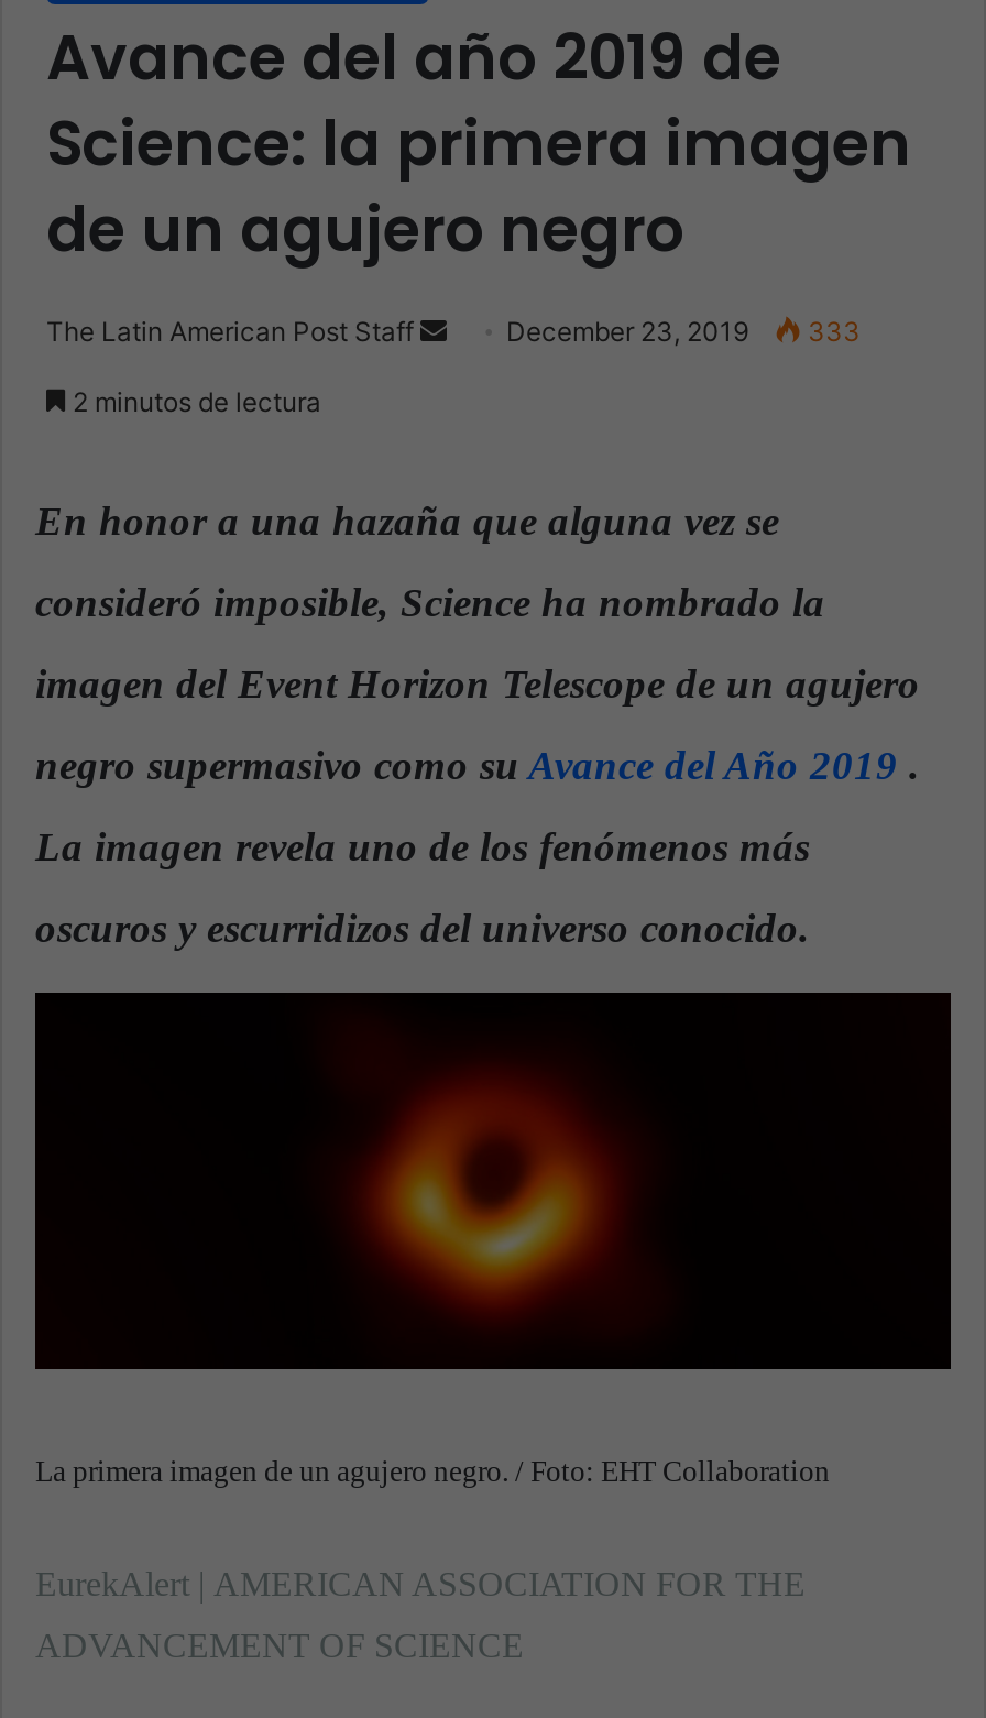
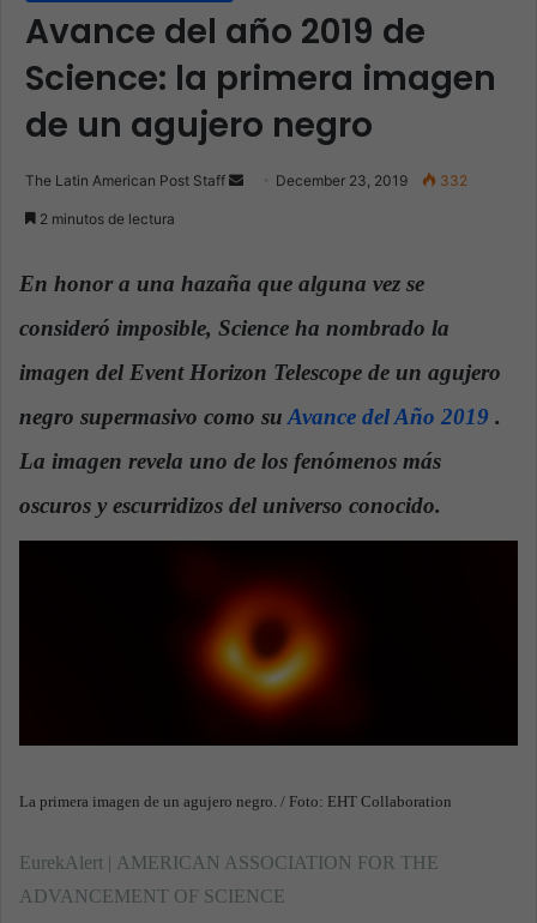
- 333
+ 332
